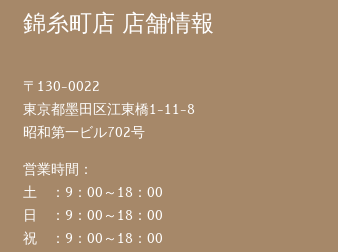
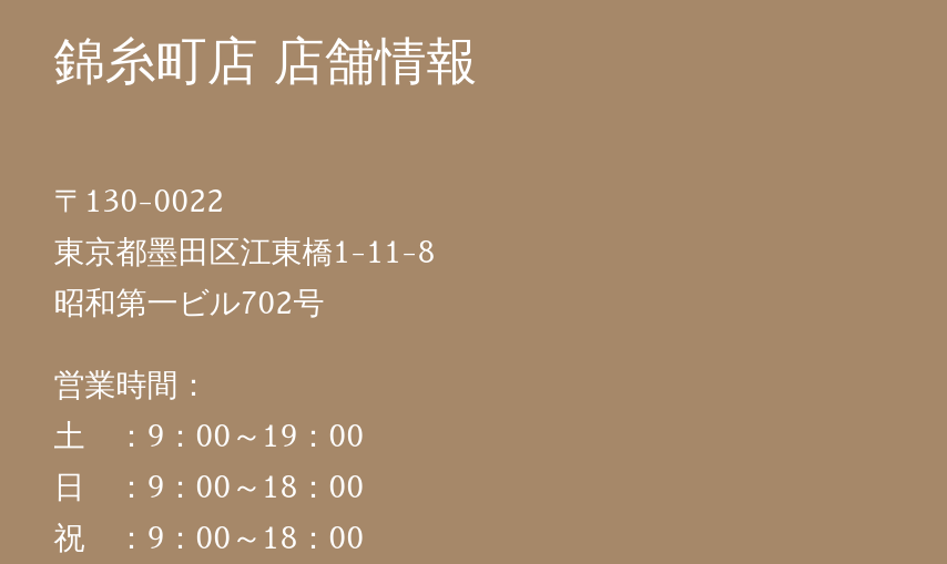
- 土 ：9：00～18：00
+ 土 ：9：00～19：00
